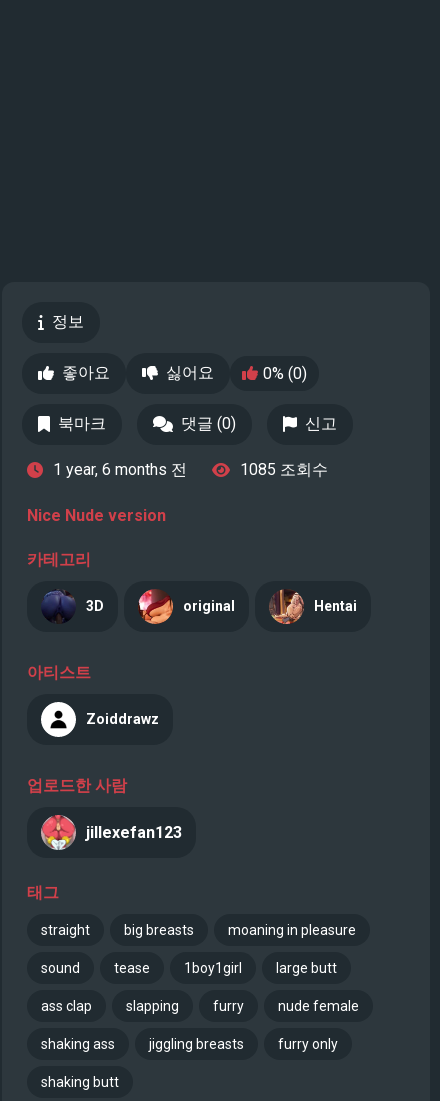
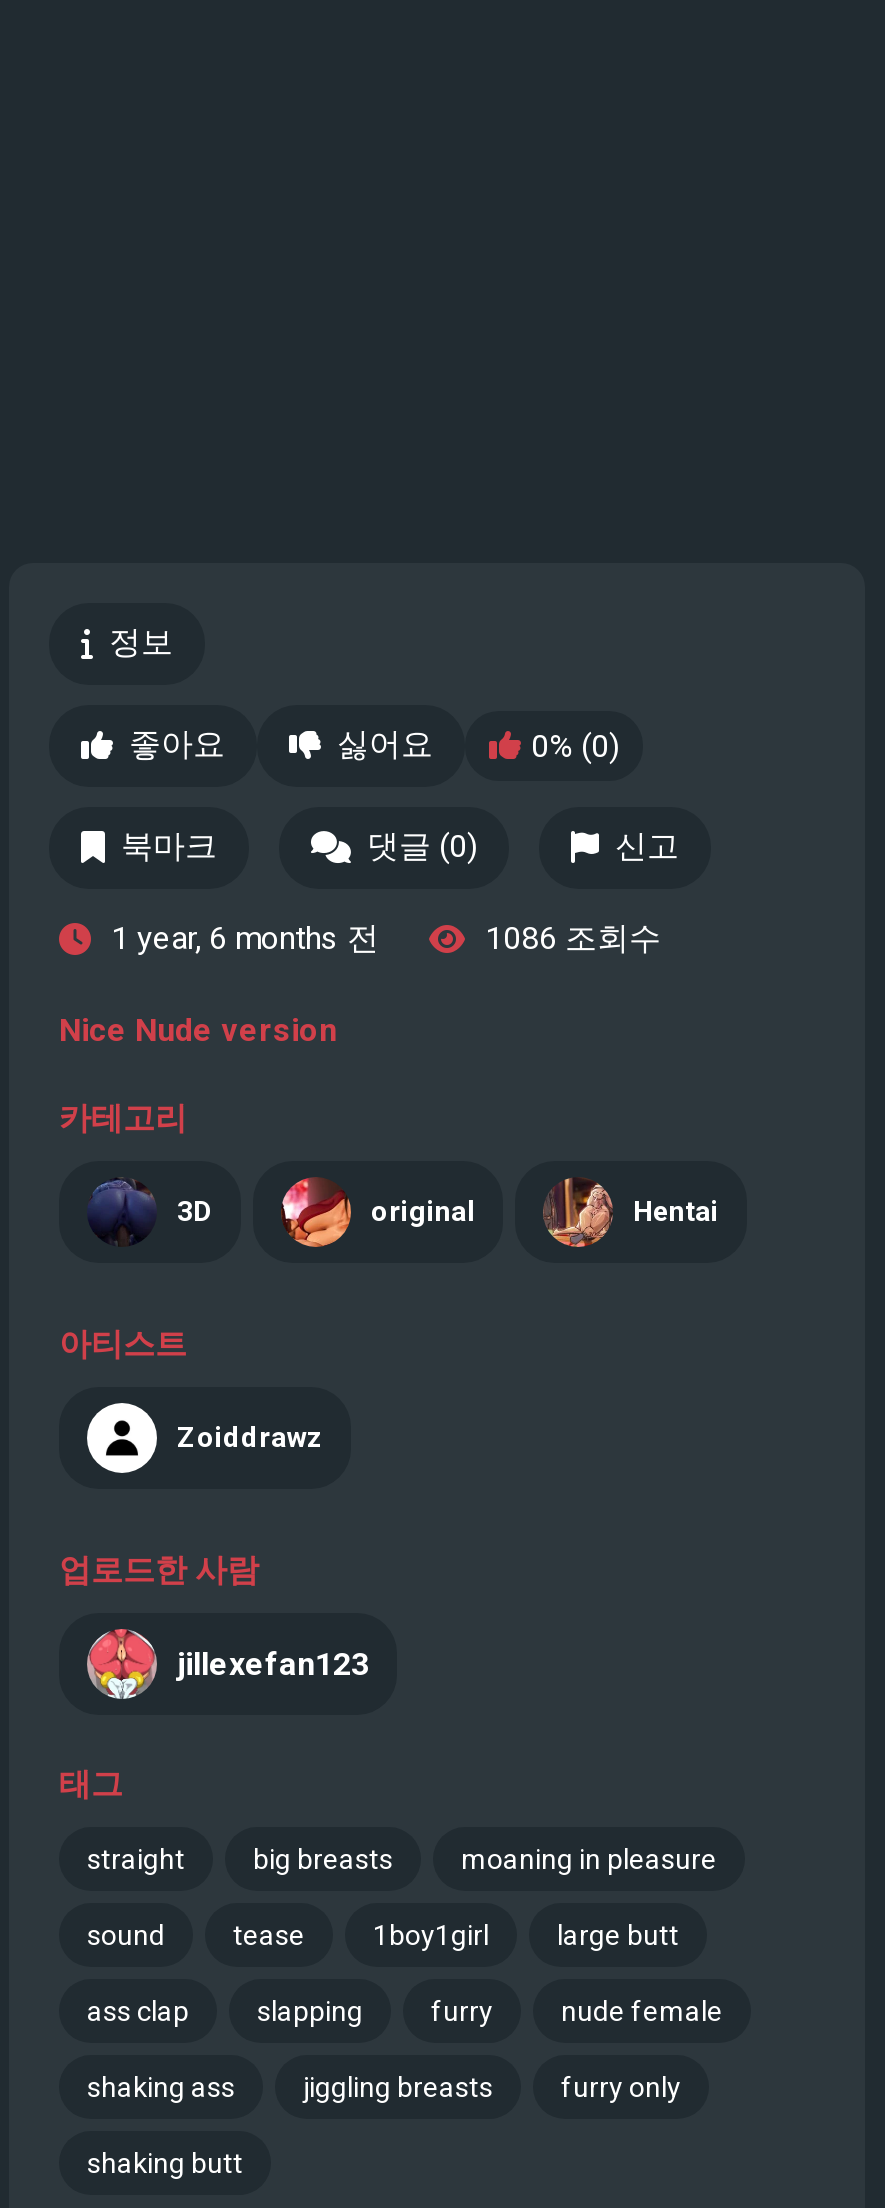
- 1085 조회수
+ 1086 조회수
